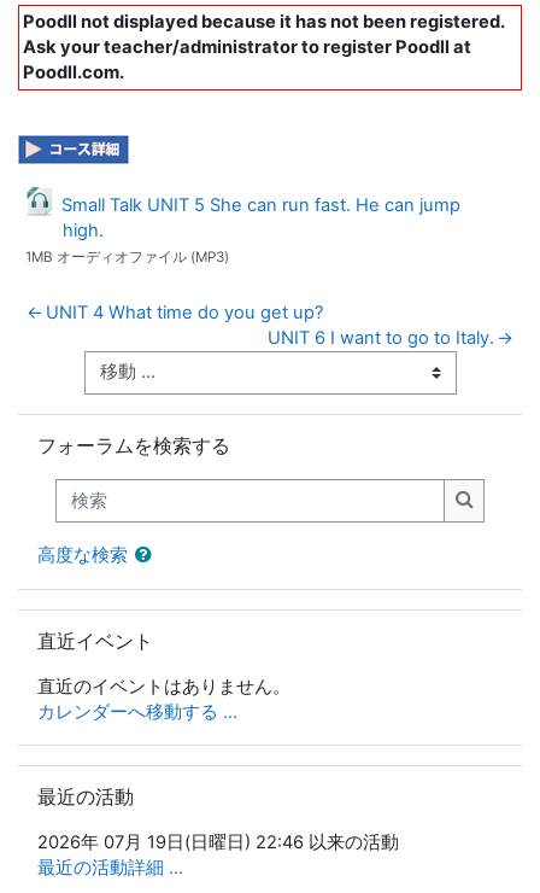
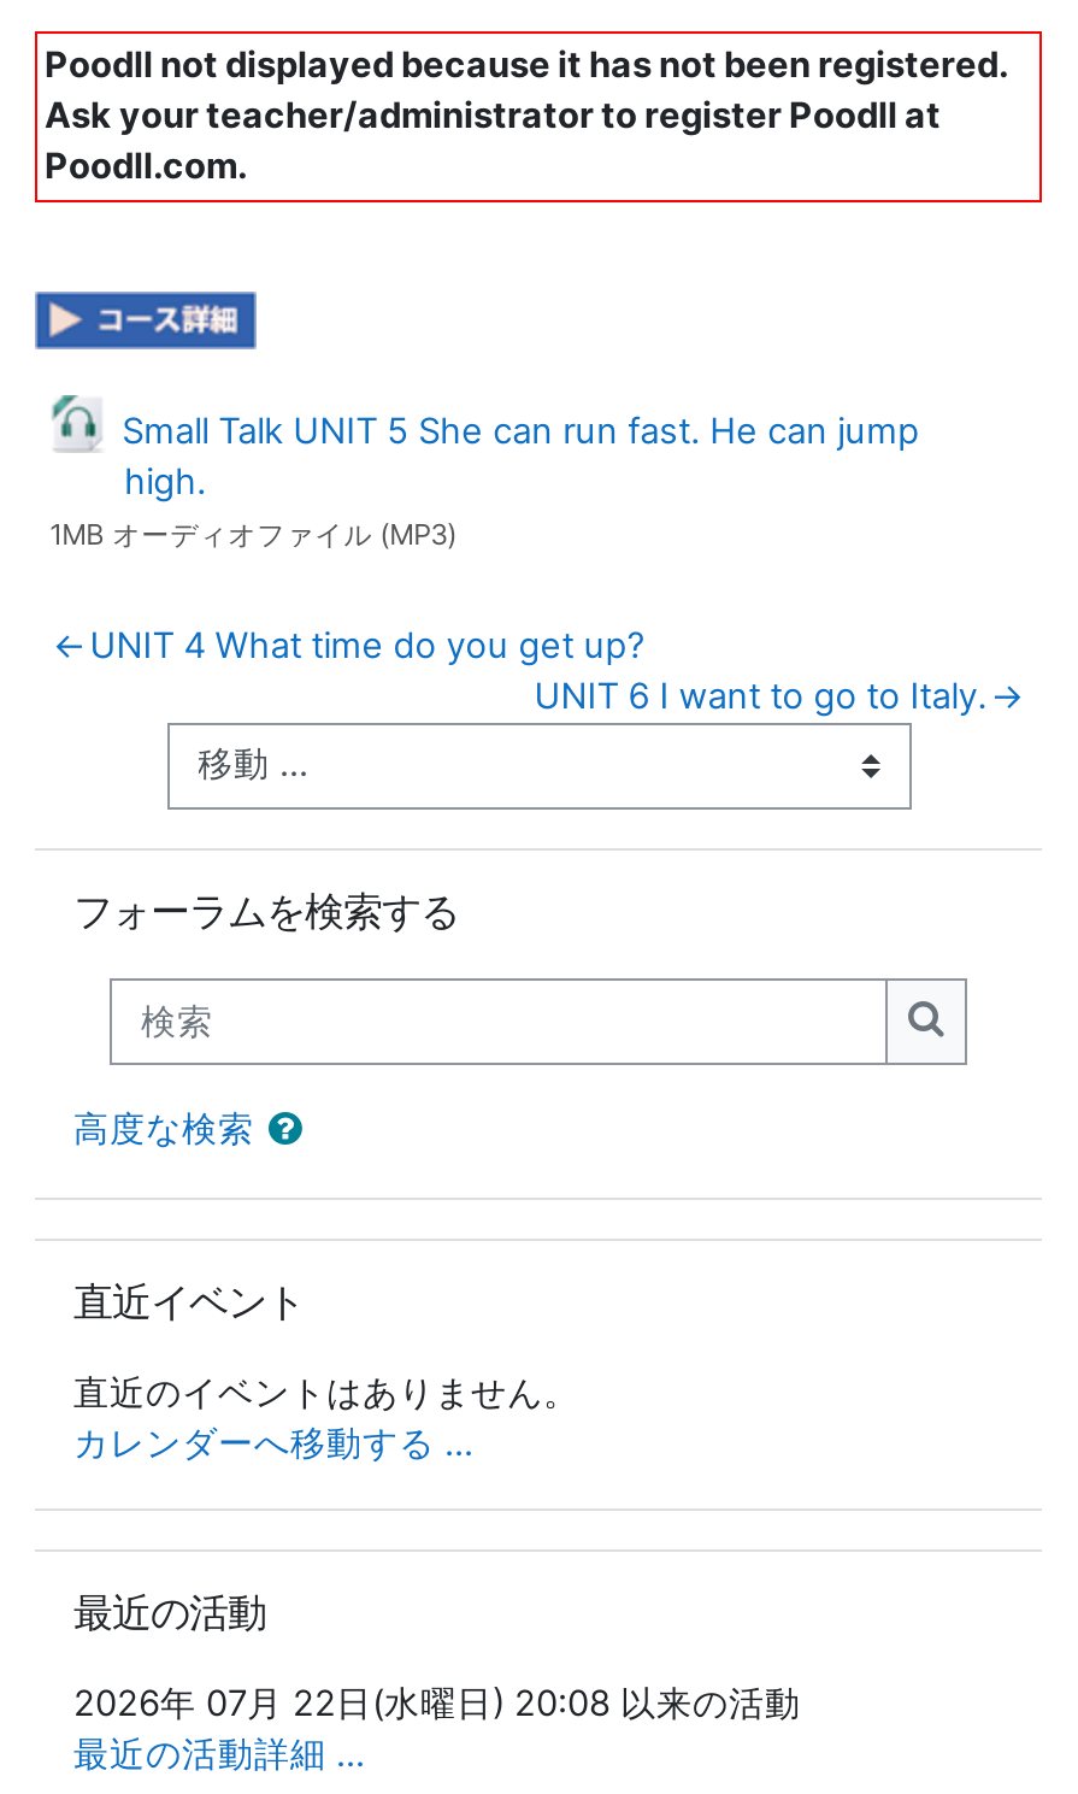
- 2026年 07月 19日(日曜日) 22:46 以来の活動
+ 2026年 07月 22日(水曜日) 20:08 以来の活動
